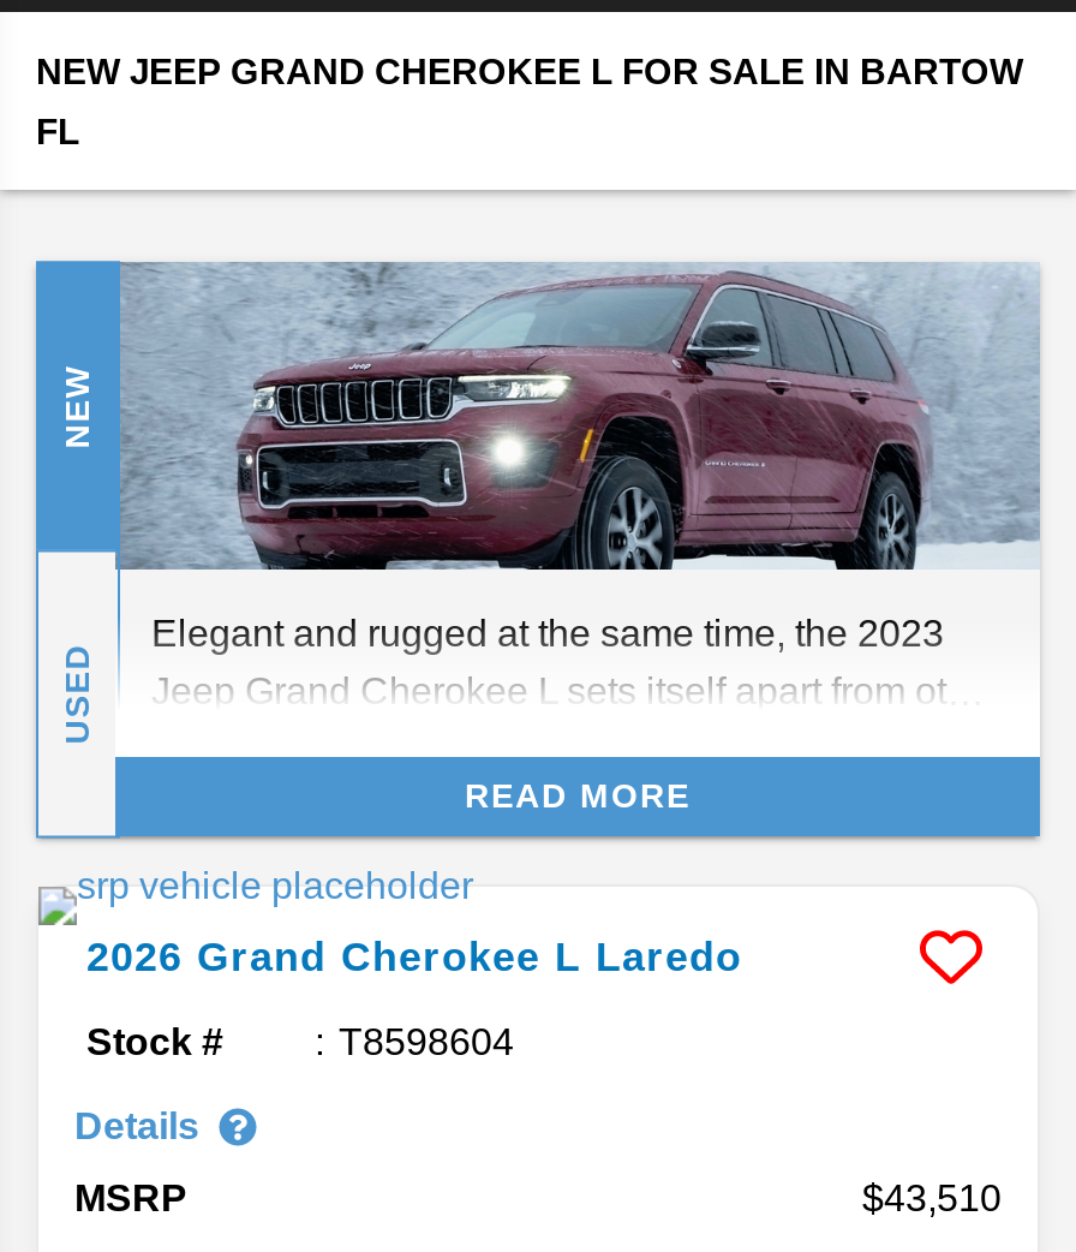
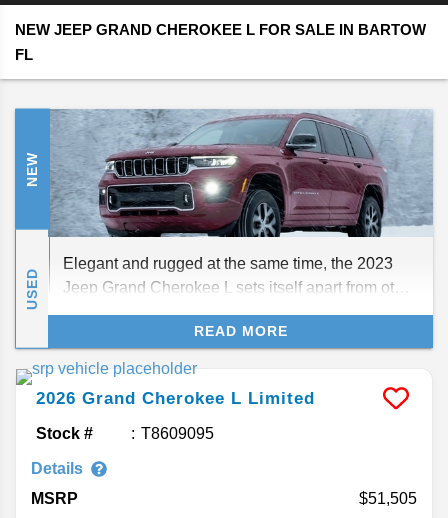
- 2026 Grand Cherokee L Laredo
+ 2026 Grand Cherokee L Limited

- T8598604
+ T8609095

- 43,510
+ 51,505
